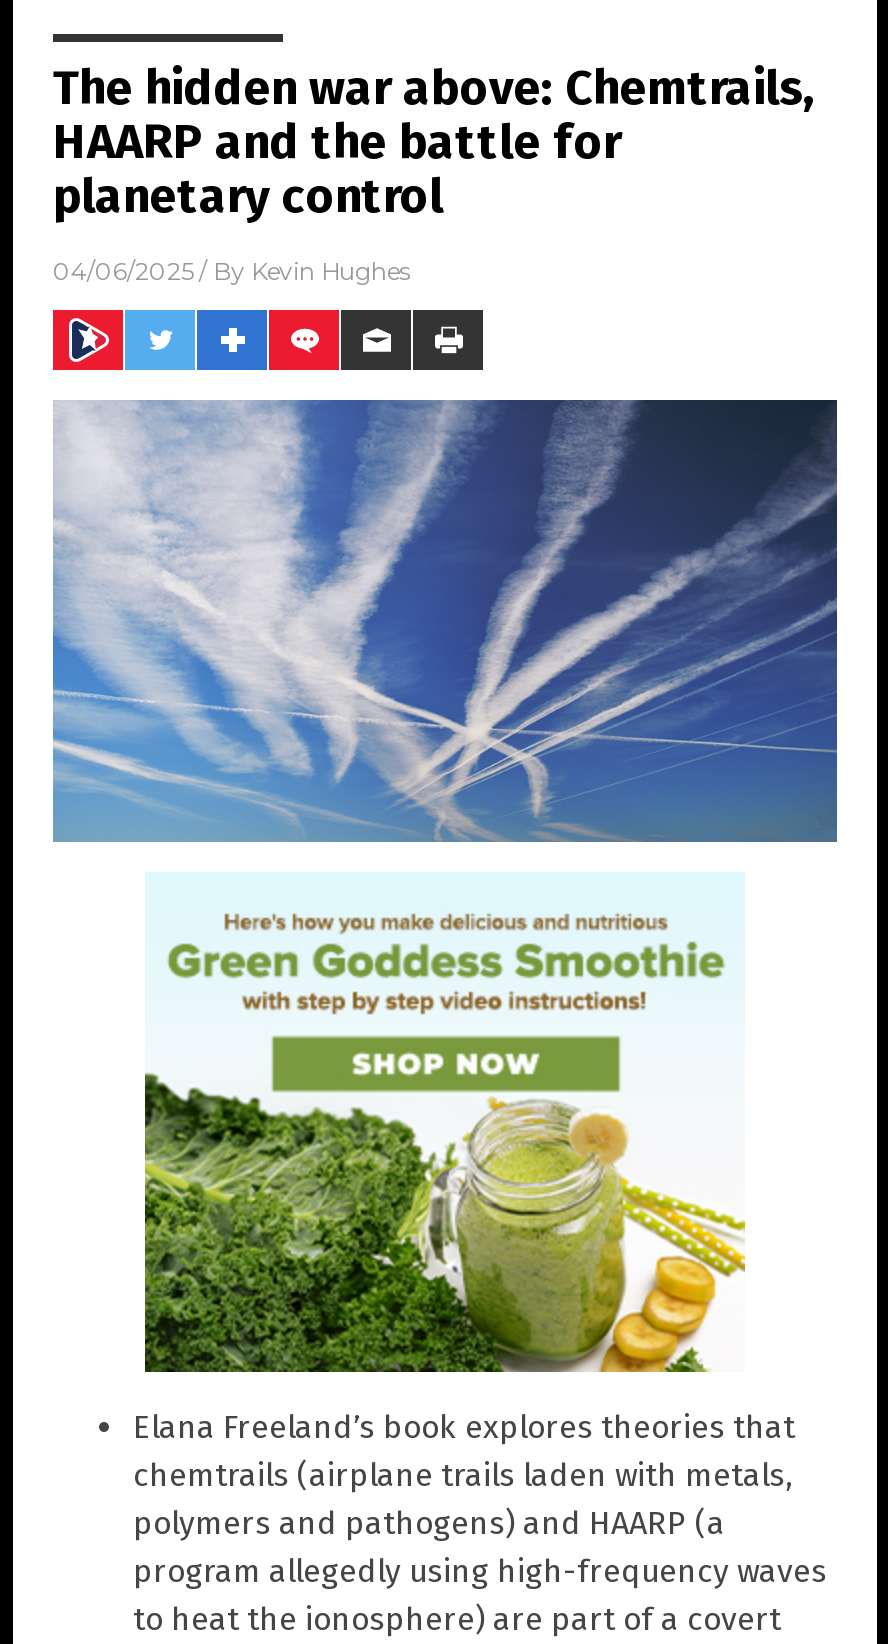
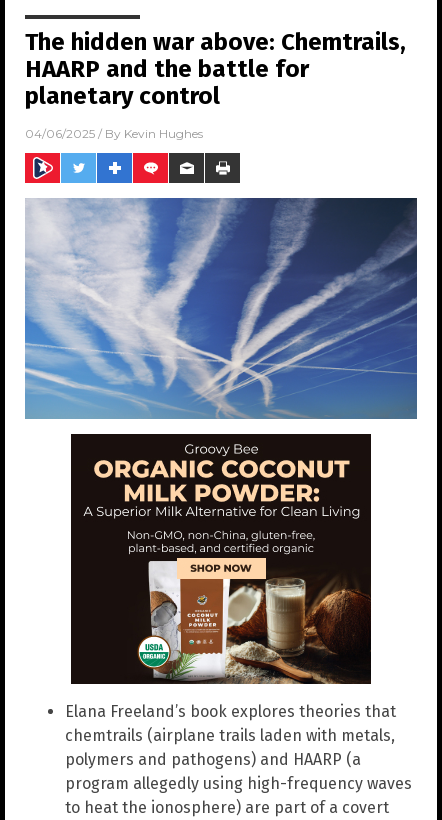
- [image]
+ [image]
